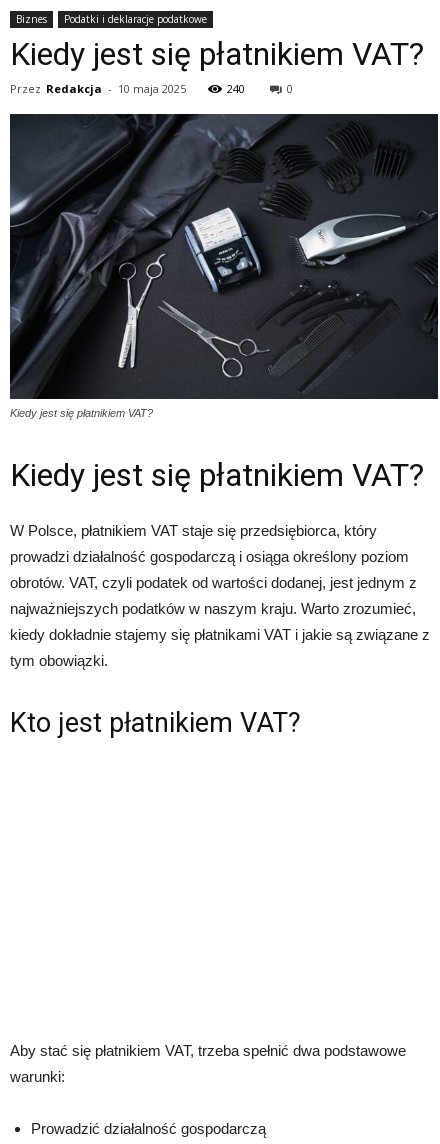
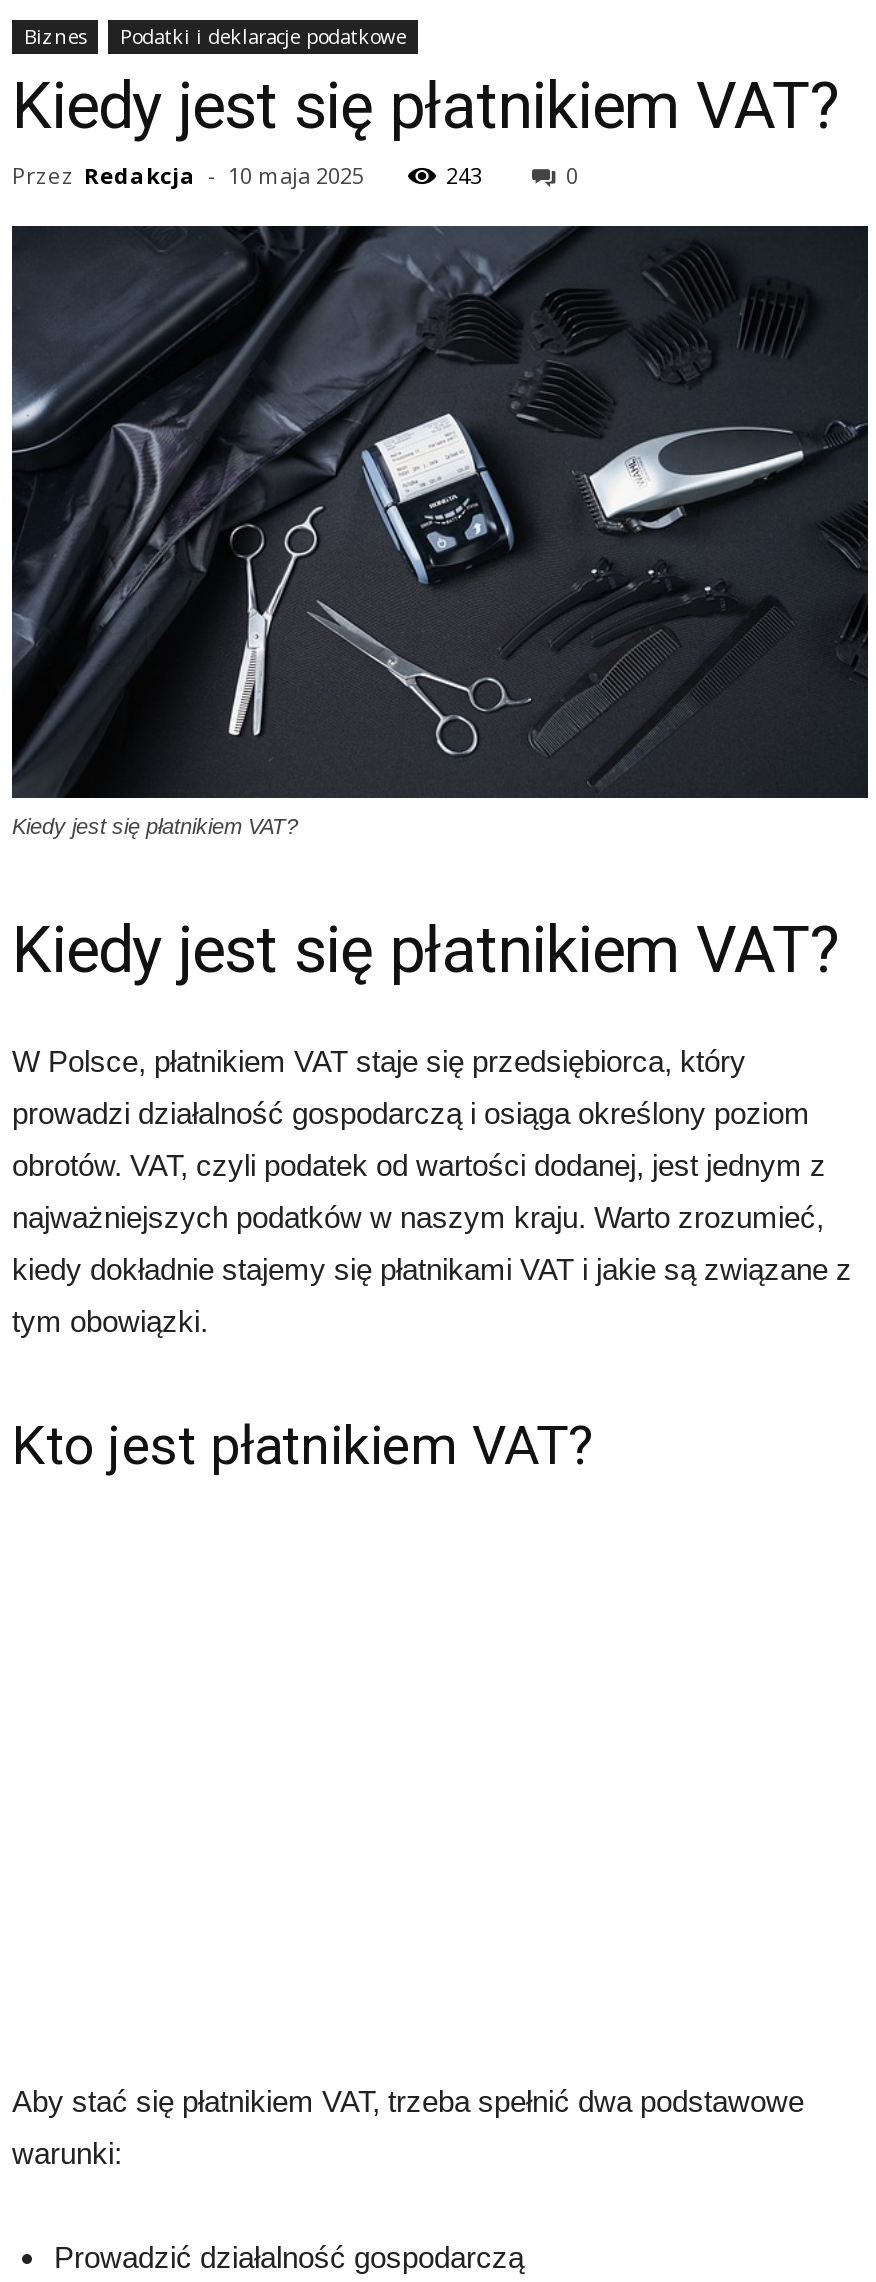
- 240
+ 243
